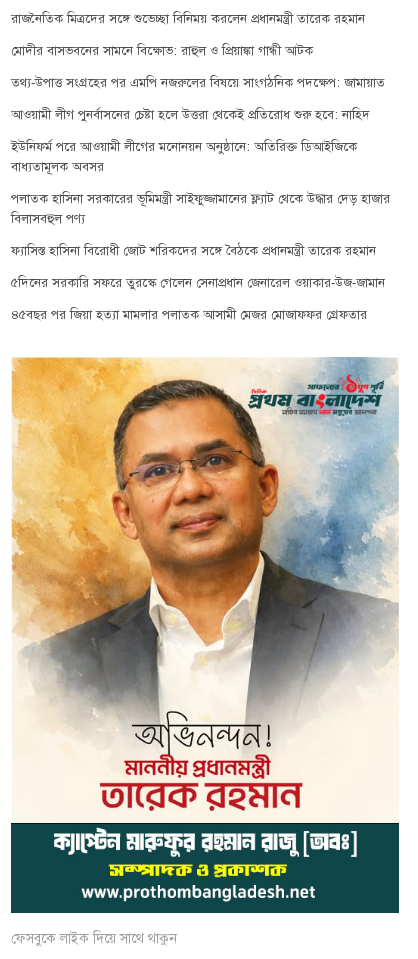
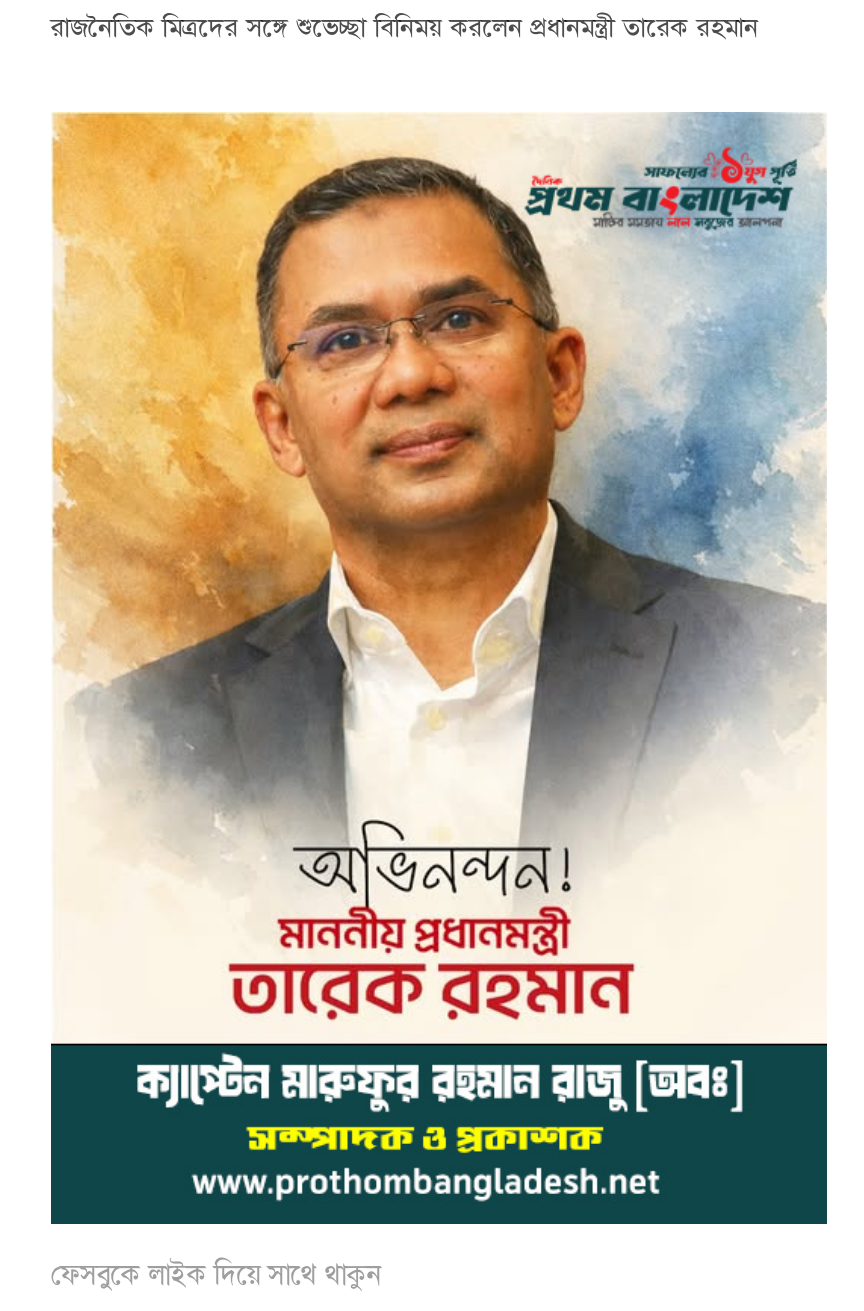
- মোদীর বাসভবনের সামনে বিক্ষোভ: রাহুল ও প্রিয়াঙ্কা গান্ধী আটক
- তথ্য-উপাত্ত সংগ্রহের পর এমপি নজরুলের বিষয়ে সাংগঠনিক পদক্ষেপ: জামায়াত
- আওয়ামী লীগ পুনর্বাসনের চেষ্টা হলে উত্তরা থেকেই প্রতিরোধ শুরু হবে: নাহিদ
- ইউনিফর্ম পরে আওয়ামী লীগের মনোনয়ন অনুষ্ঠানে: অতিরিক্ত ডিআইজিকে
- বাধ্যতামূলক অবসর
- পলাতক হাসিনা সরকারের ভূমিমন্ত্রী সাইফুজ্জামানের ফ্ল্যাট থেকে উদ্ধার দেড় হাজার
- বিলাসবহুল পণ্য
- ফ্যাসিস্ত হাসিনা বিরোধী জোট শরিকদের সঙ্গে বৈঠকে প্রধানমন্ত্রী তারেক রহমান
- ৫দিনের সরকারি সফরে তুরস্কে গেলেন সেনাপ্রধান জেনারেল ওয়াকার-উজ-জামান
- ৪৫বছর পর জিয়া হত্যা মামলার পলাতক আসামী মেজর মোজাফফর গ্রেফতার
